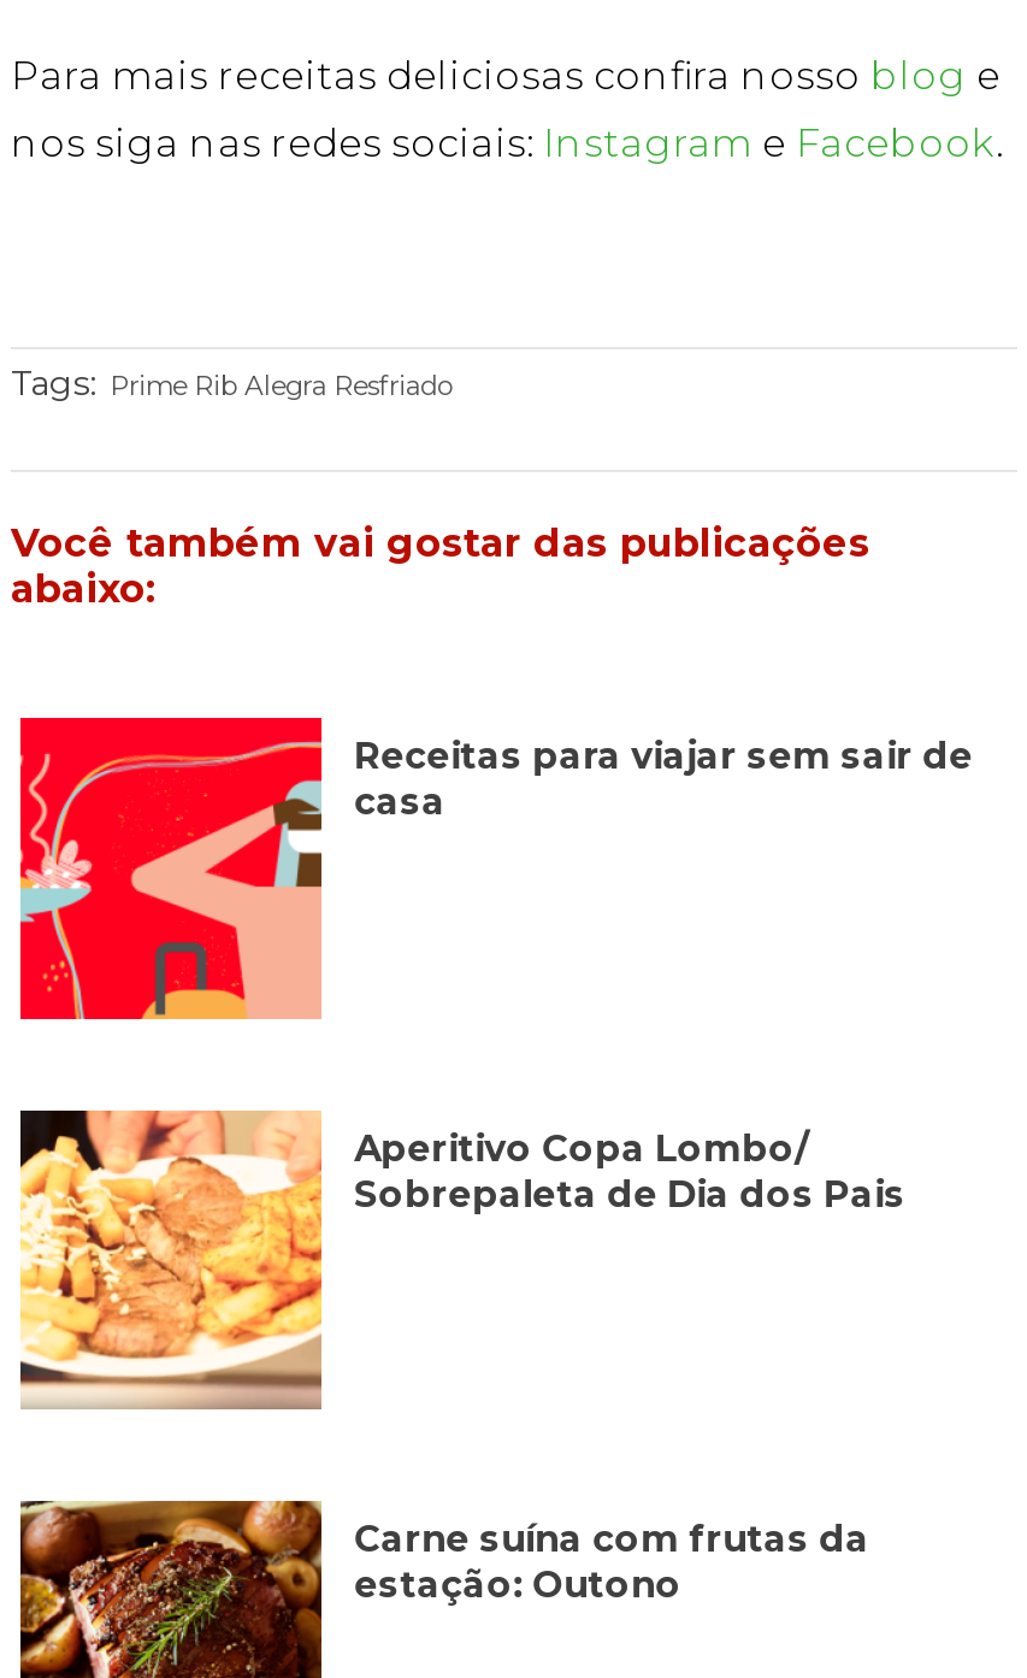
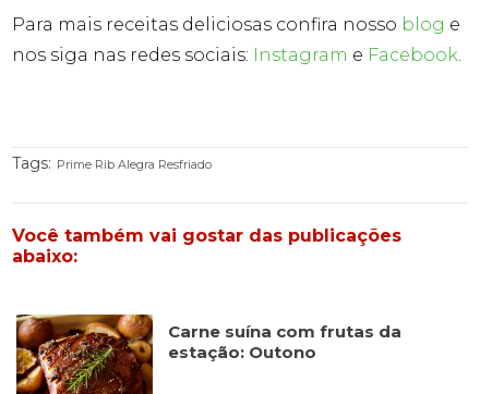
- [image]
- Receitas para viajar sem sair de
- casa

- [image]
- Aperitivo Copa Lombo/
- Sobrepaleta de Dia dos Pais
